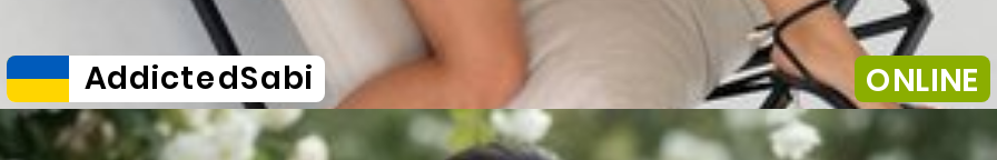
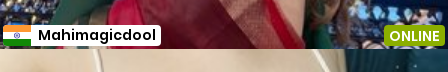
- AddictedSabi
+ Mahimagicdool
